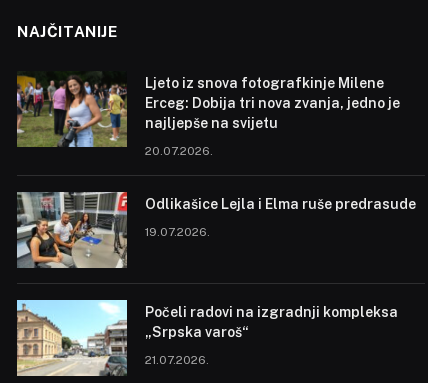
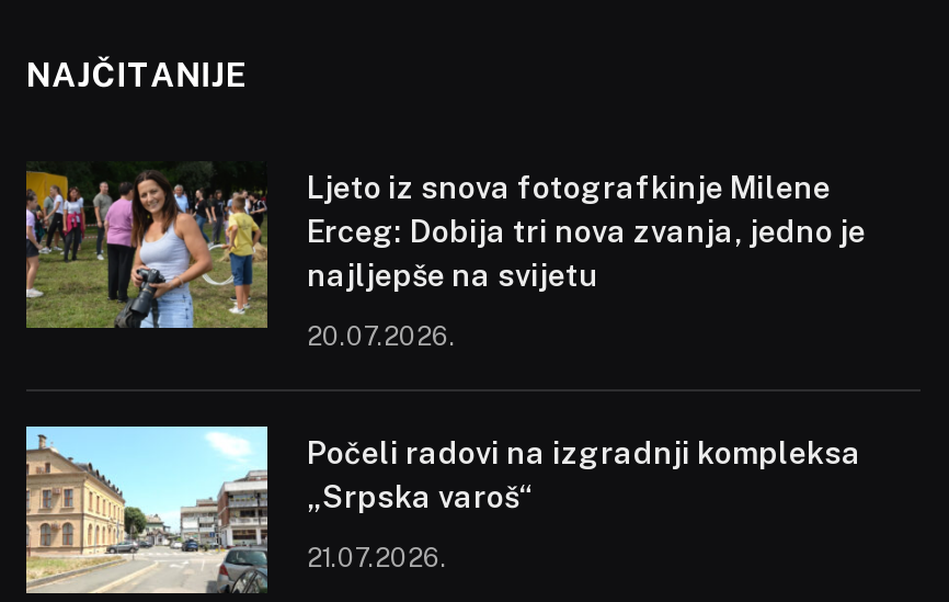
- [image]
- Odlikašice Lejla i Elma ruše predrasude
- 19.07.2026.
